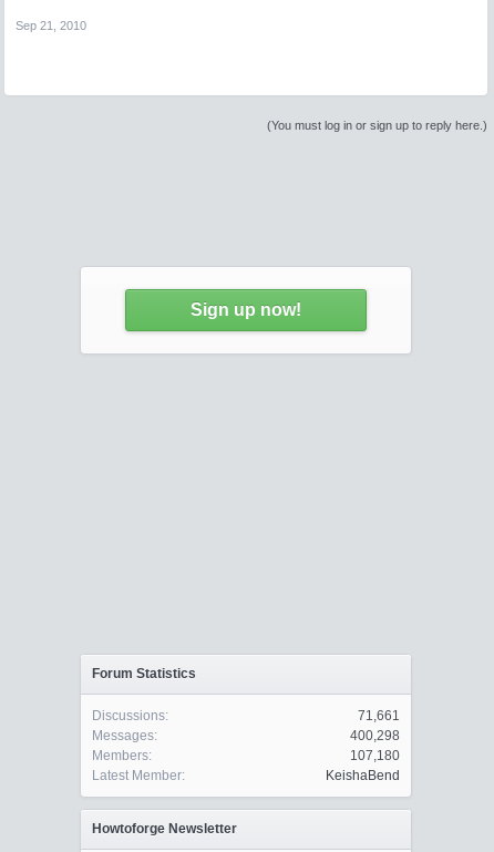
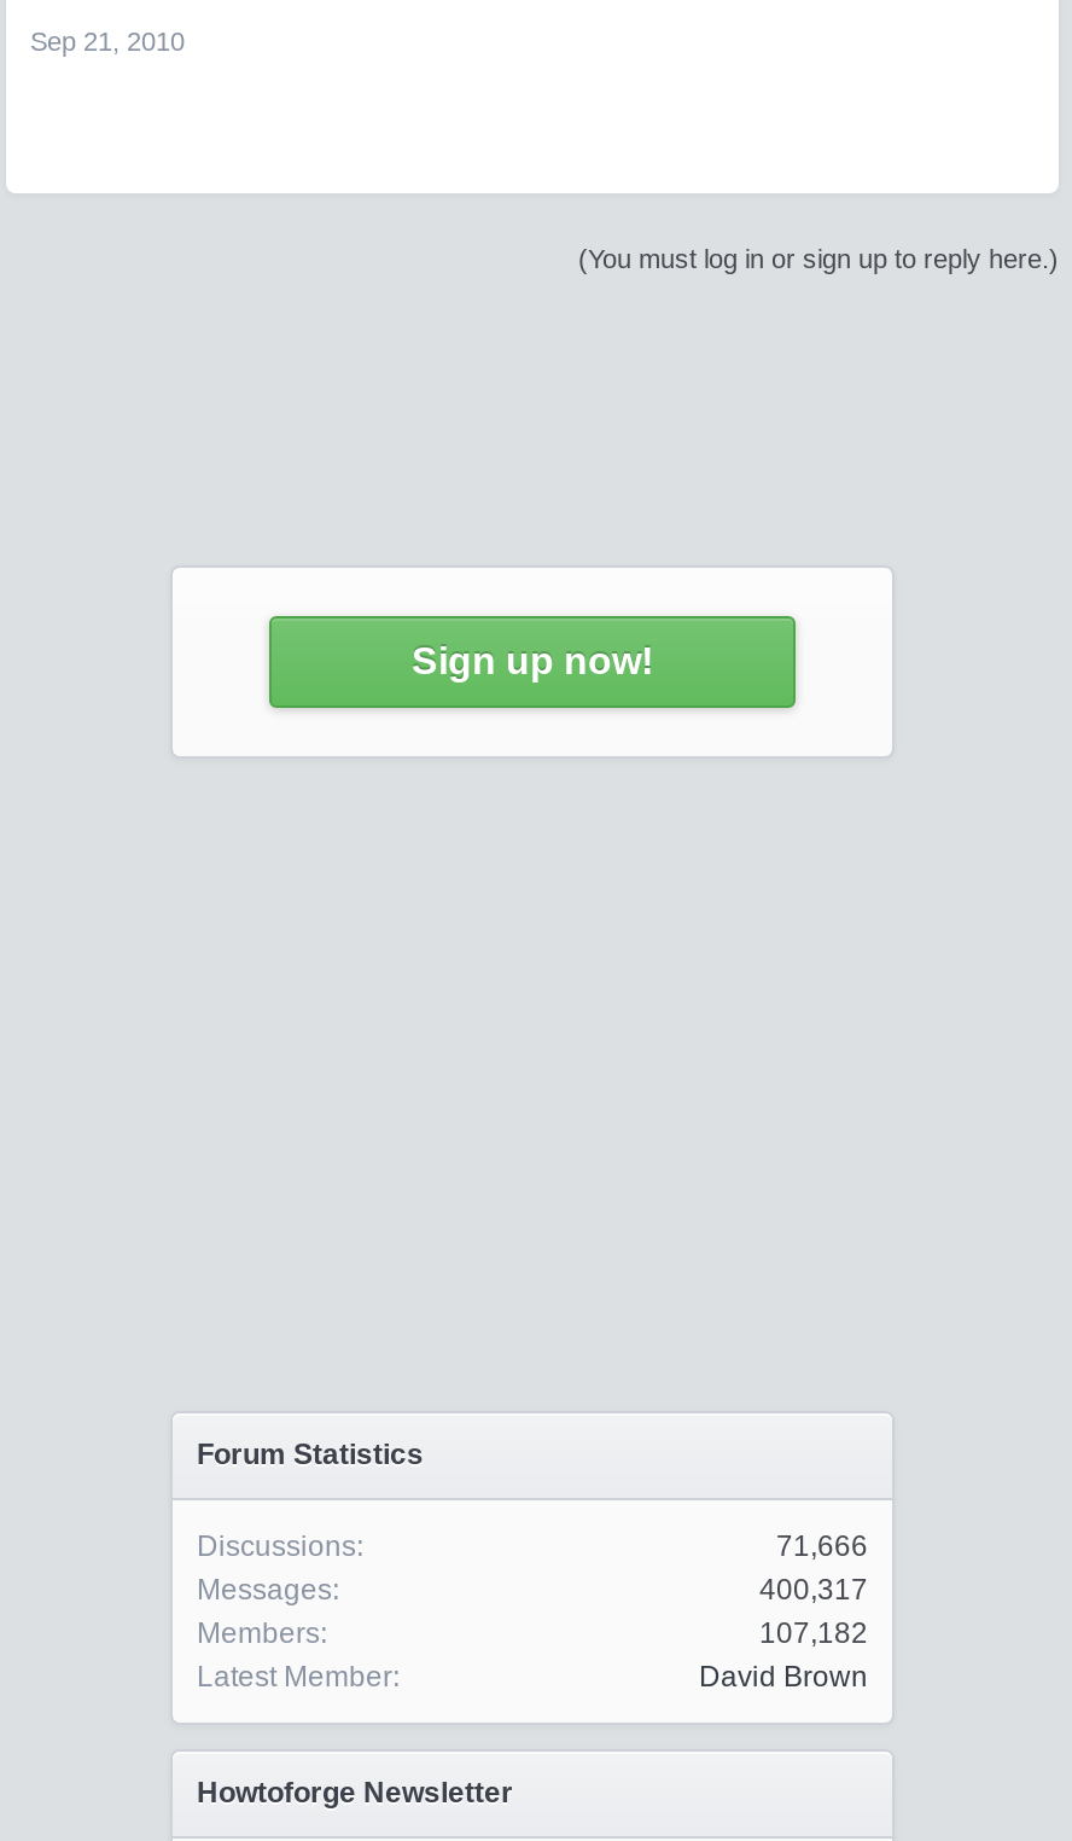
- 71,661
+ 71,666

- 400,298
+ 400,317

- 107,180
+ 107,182

- KeishaBend
+ David Brown
